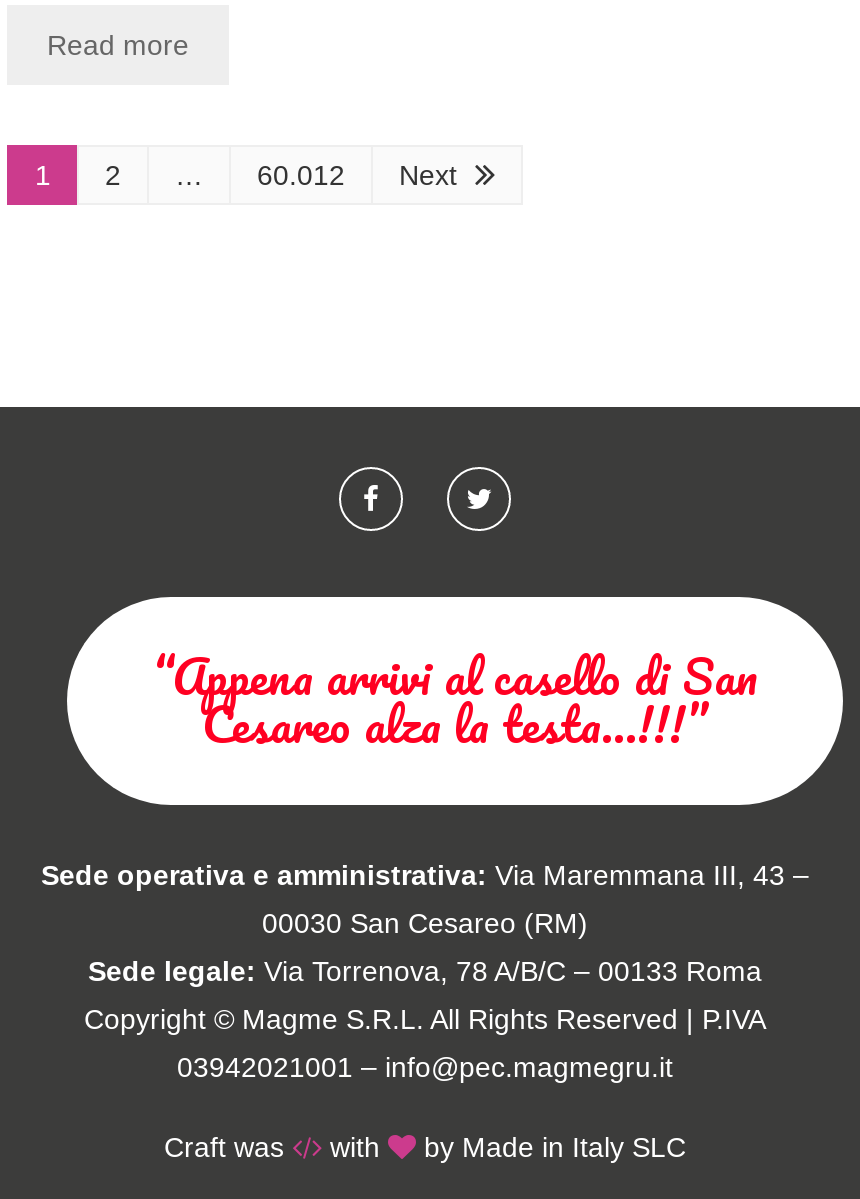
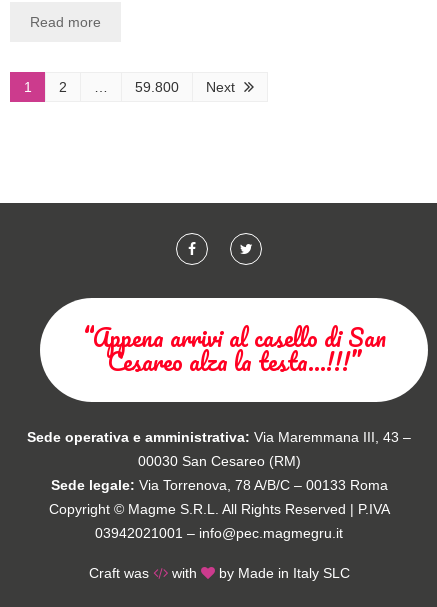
- 60.012
+ 59.800
